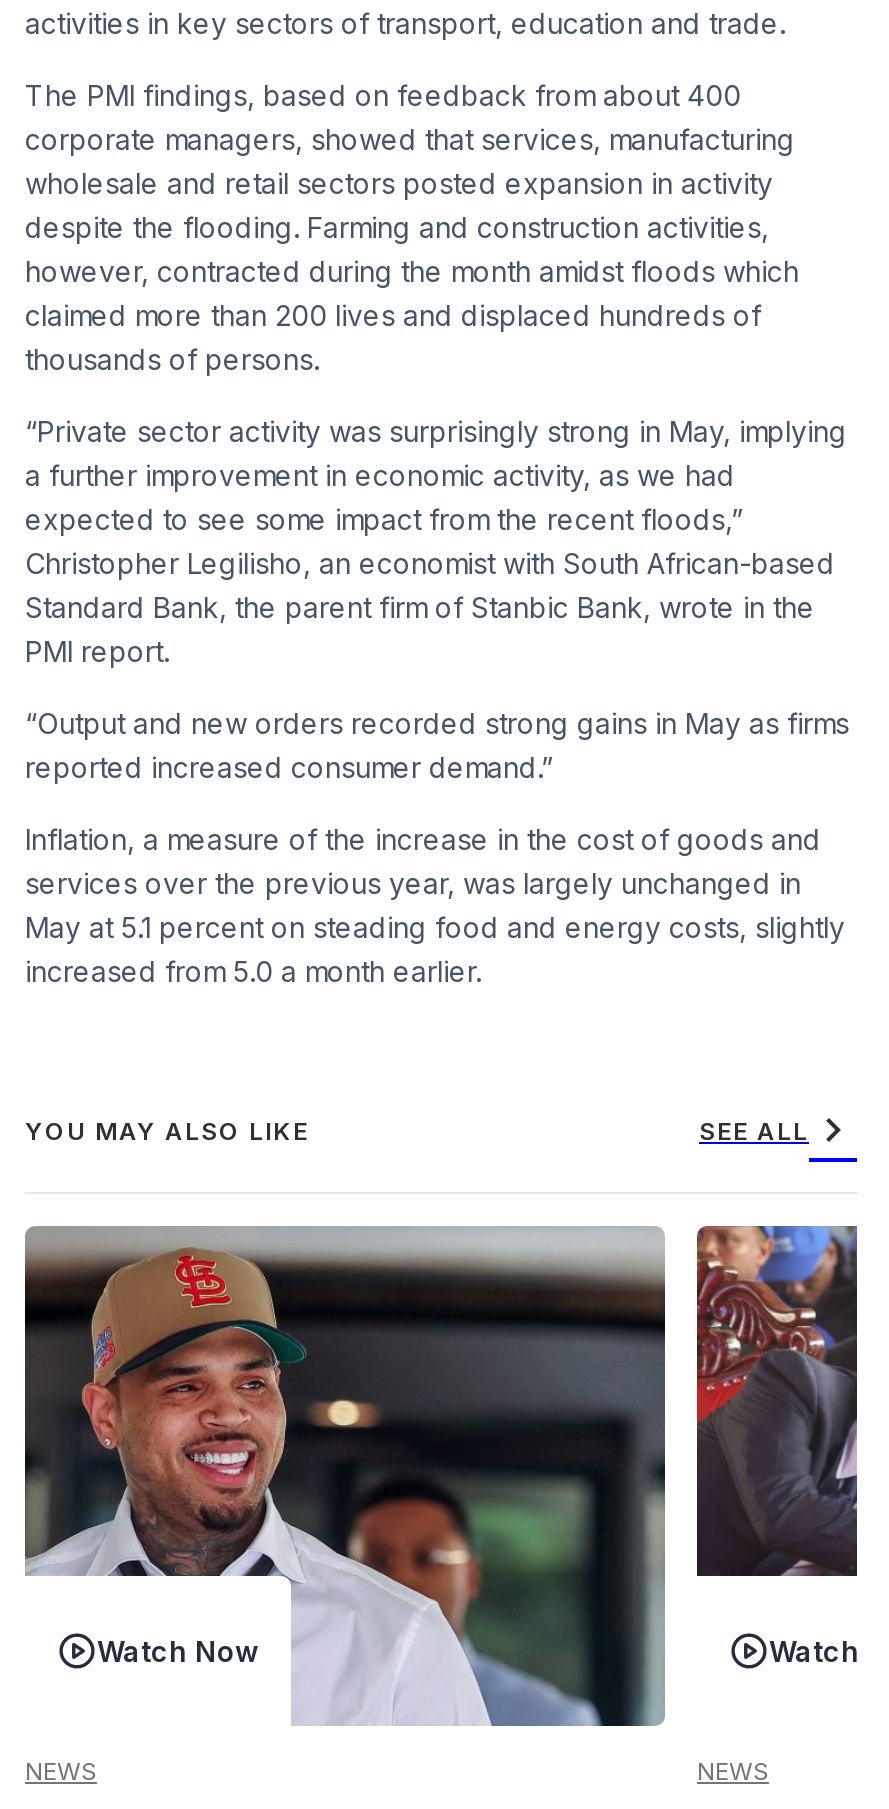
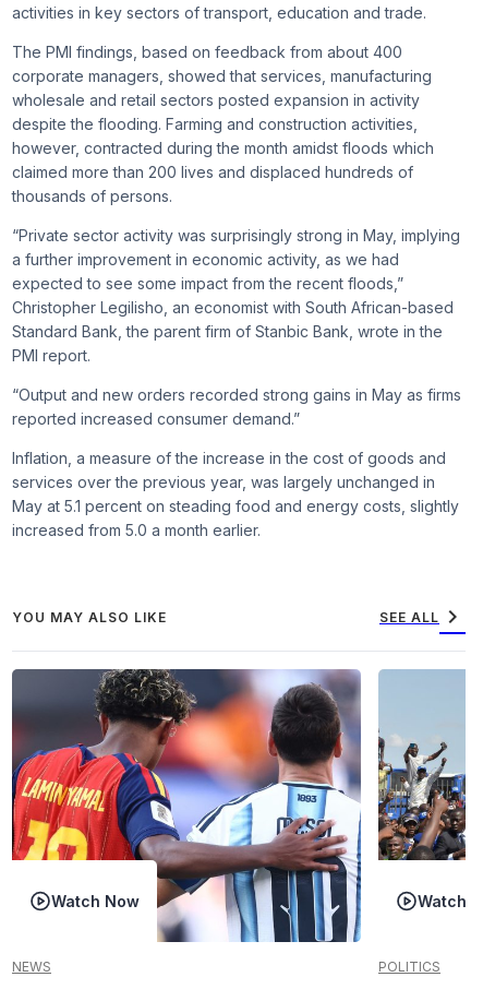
- [image]
- NEWS
+ [image]
+ POLITICS

- [image]
+ [image]
